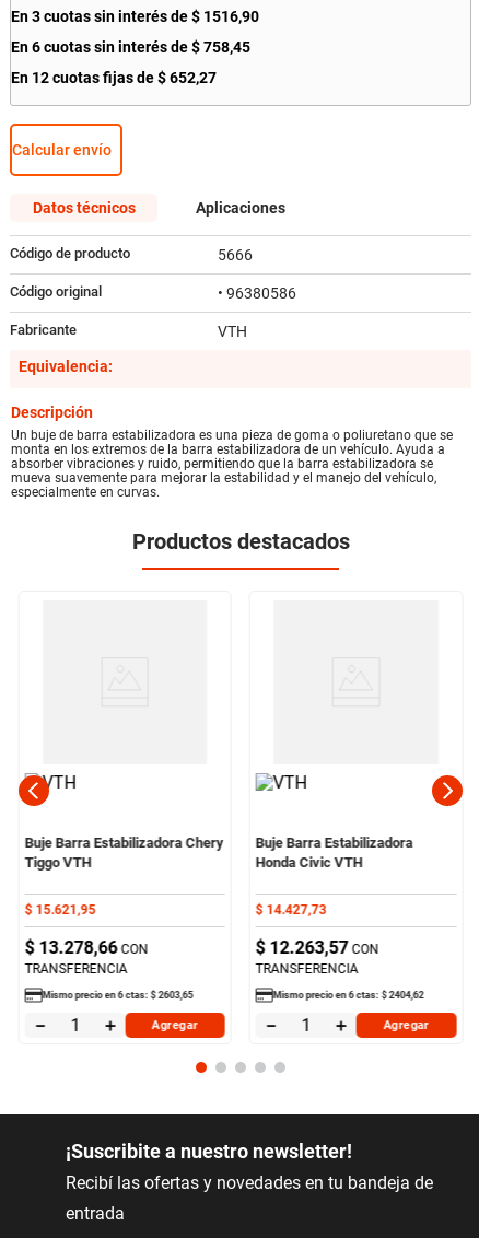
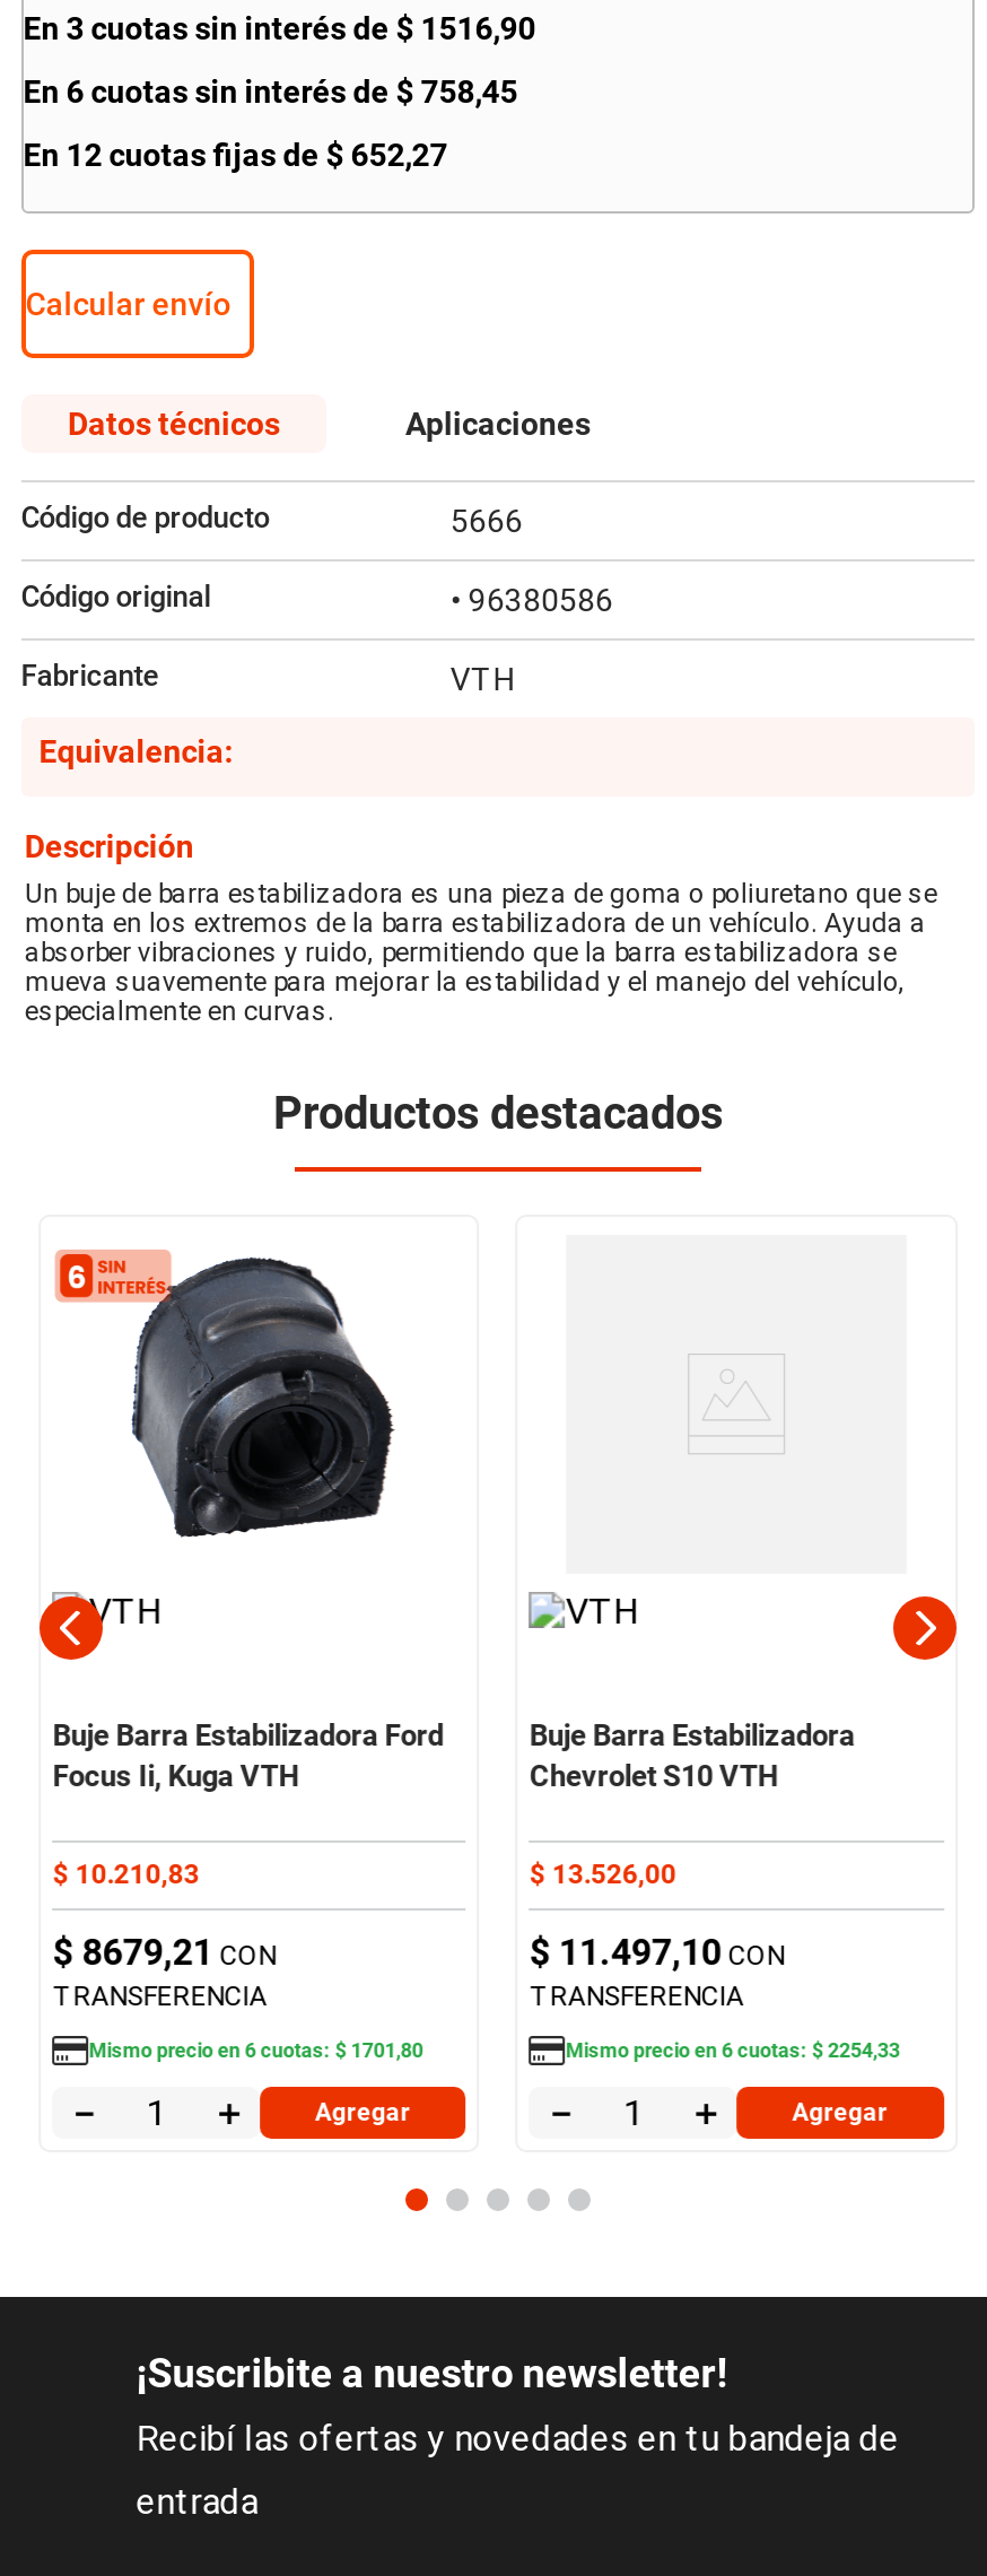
+ [image]

- Buje Barra Estabilizadora Chery
- Tiggo VTH
+ Buje Barra Estabilizadora Ford
+ Focus Ii, Kuga VTH

- Honda Civic VTH
+ Chevrolet S10 VTH

- $ 15.621,95
+ $ 10.210,83

- $ 14.427,73
+ $ 13.526,00

- $ 13.278,66 CON
+ $ 8679,21 CON

- $ 12. 263,57 CON
+ $ 11. 497,10 CON

- Mismo precio en 6 ctas: $ 2603 65
+ Mismo precio en 6 cuotas: $ 1701 80

- Mismo precio en 6 ctas: $ 2404 62
+ Mismo precio en 6 cuotas: $ 2254 33
